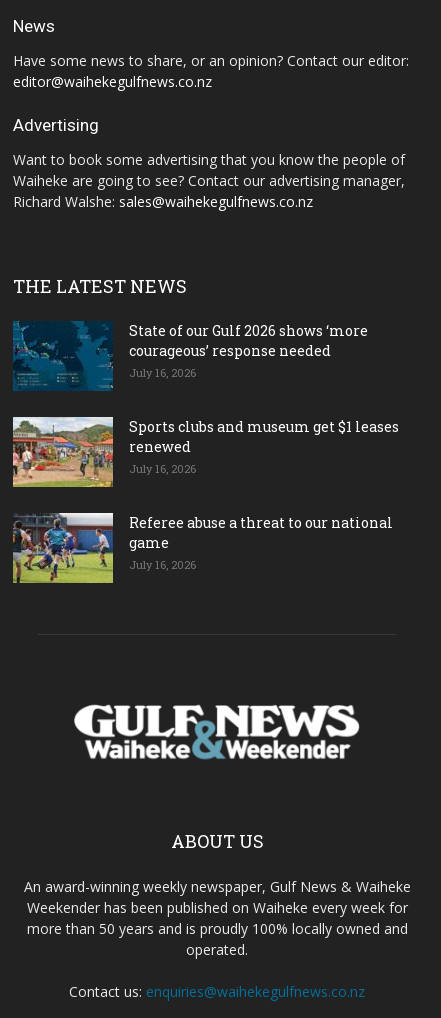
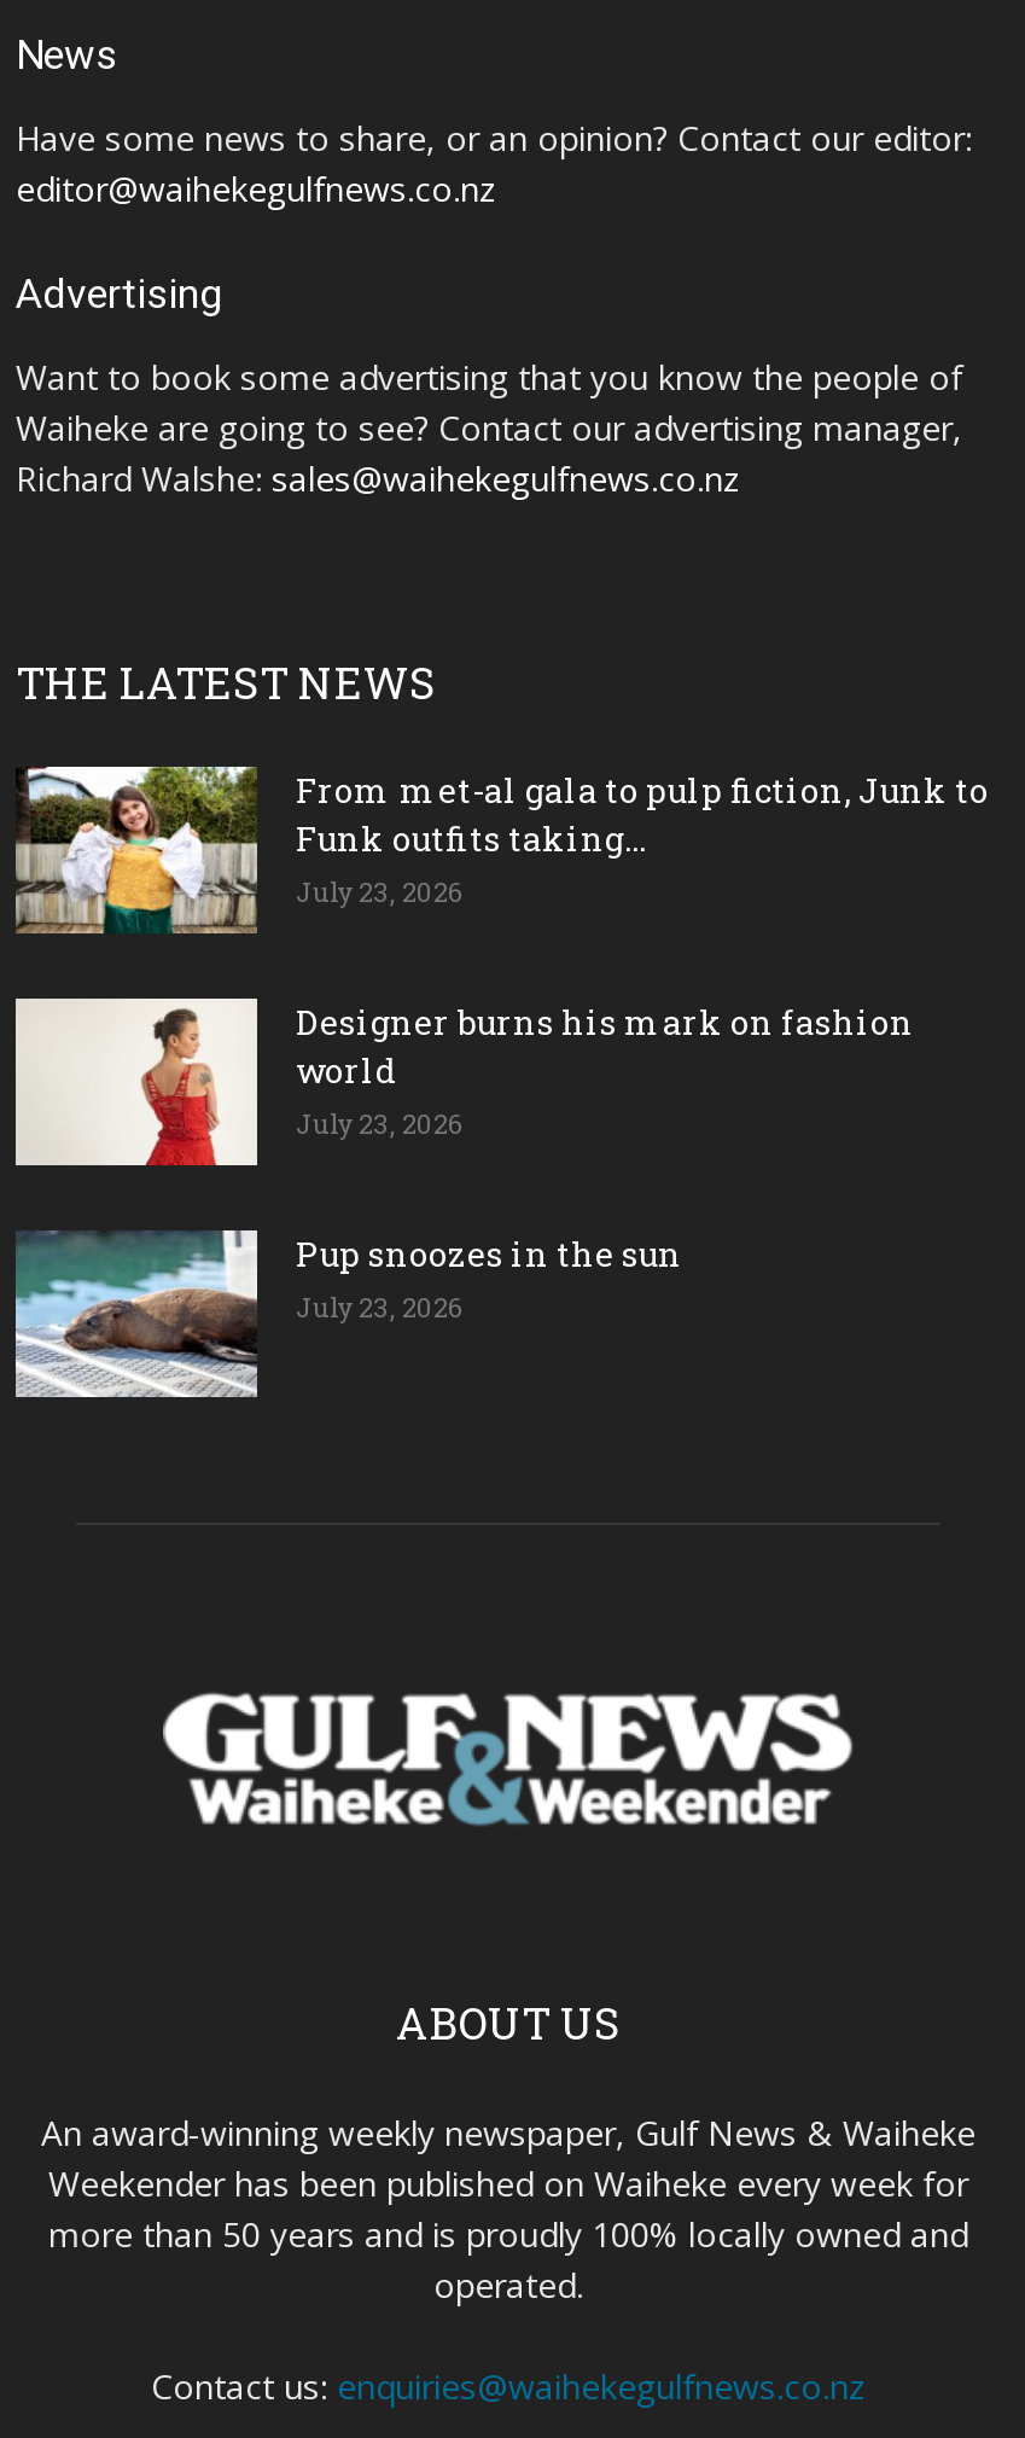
- [image]
- State of our Gulf 2026 shows ‘more
- courageous’ response needed
- July 16, 2026
+ [image]
+ From met-al gala to pulp fiction, Junk to
+ Funk outfits taking...
+ July 23, 2026

- [image]
- Sports clubs and museum get $1 leases
- renewed
- July 16, 2026
+ [image]
+ Designer burns his mark on fashion
+ world
+ July 23, 2026

- [image]
- Referee abuse a threat to our national
- game
- July 16, 2026
+ [image]
+ Pup snoozes in the sun
+ July 23, 2026
